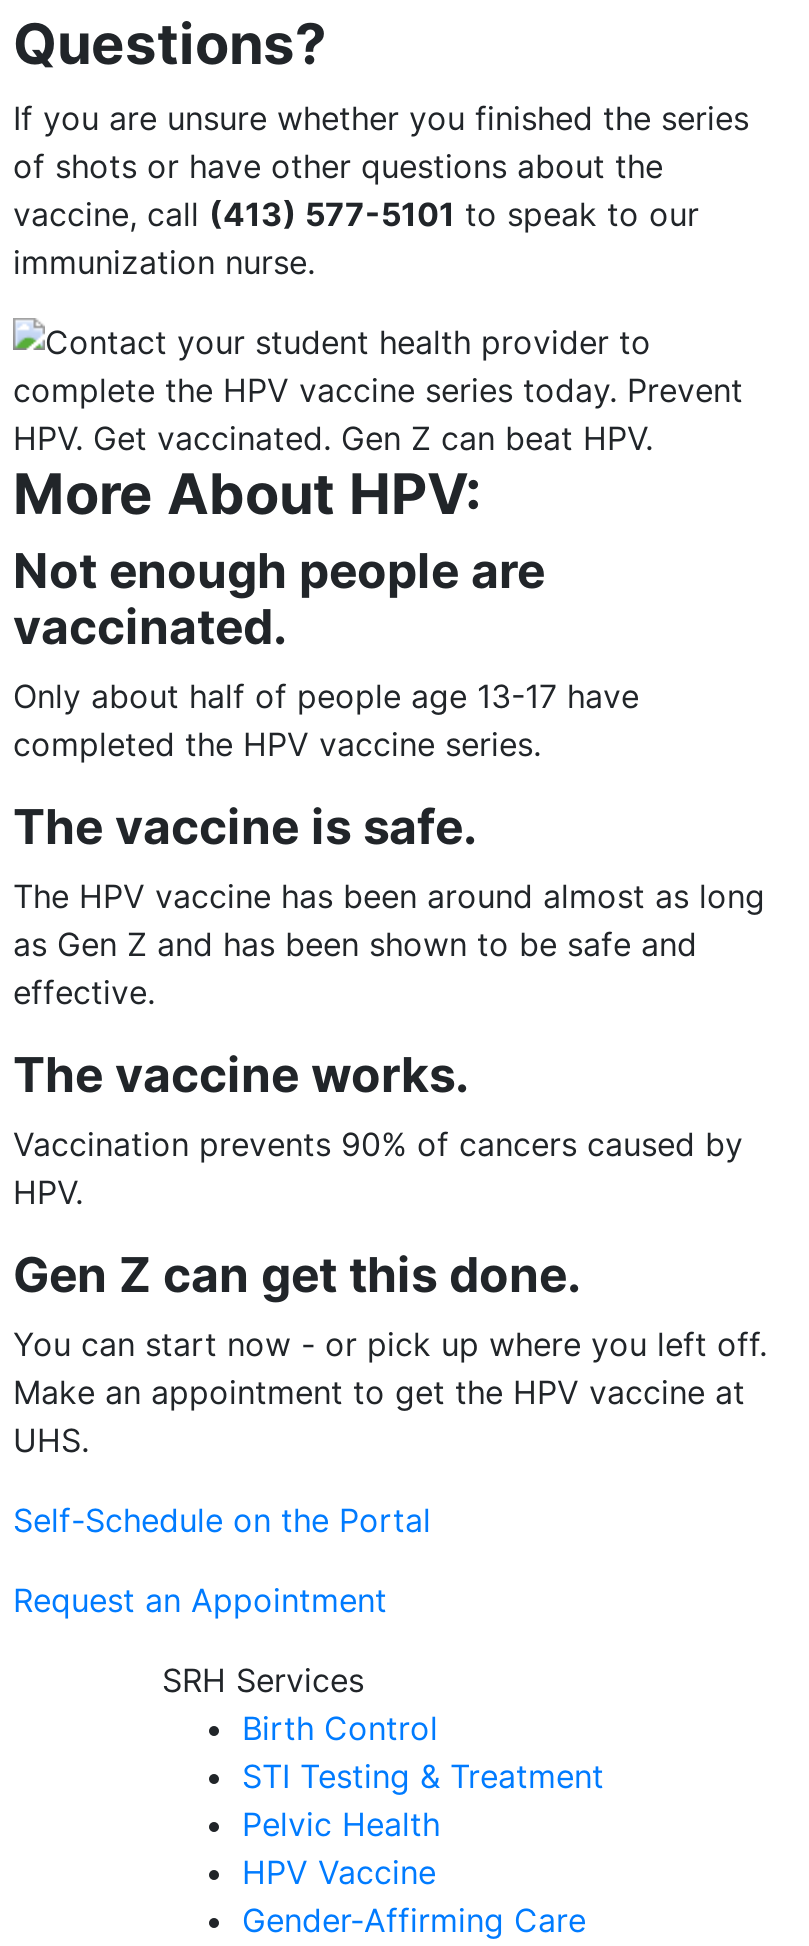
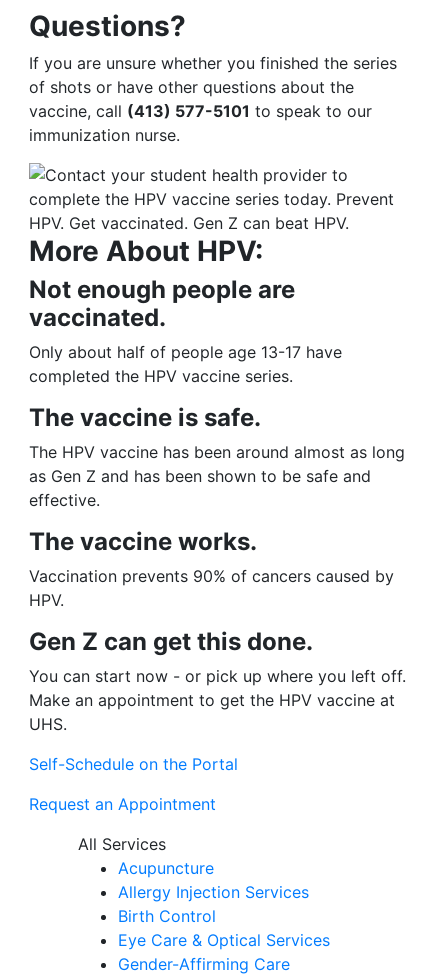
- SRH Services
+ All Services
+ Acupuncture
+ Allergy Injection Services

moved down: Birth Control

- STI Testing & Treatment
- Pelvic Health
- HPV Vaccine
+ Eye Care & Optical Services
